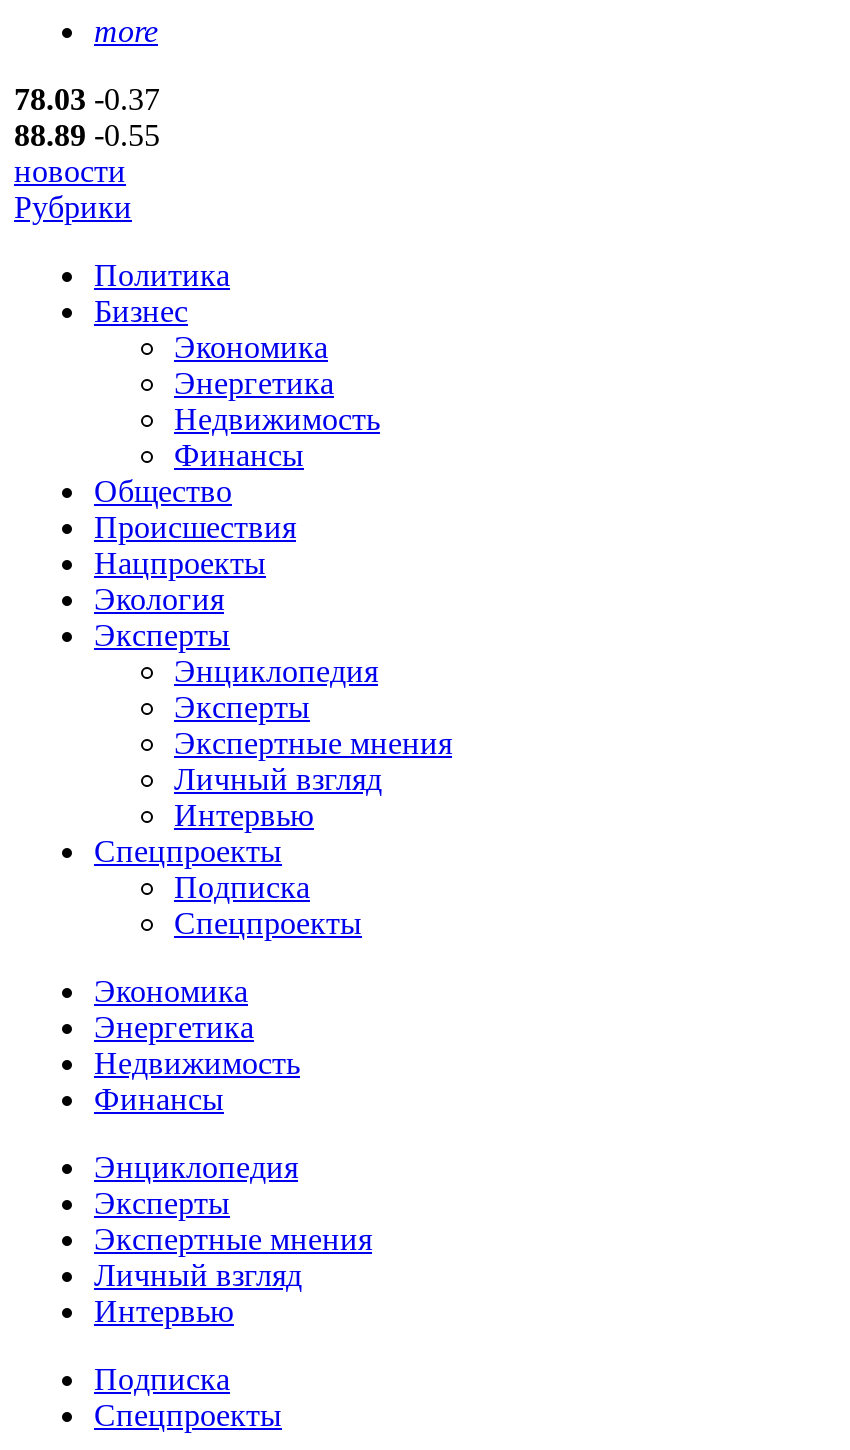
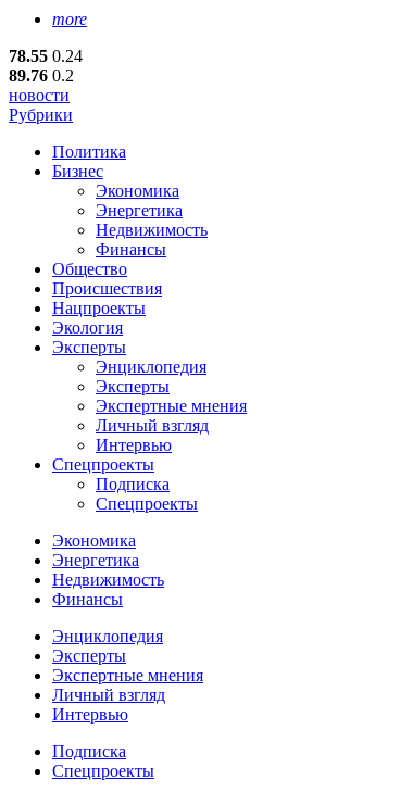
- 78.03 -0.37
+ 78.55 0.24

- 88.89 -0.55
+ 89.76 0.2
